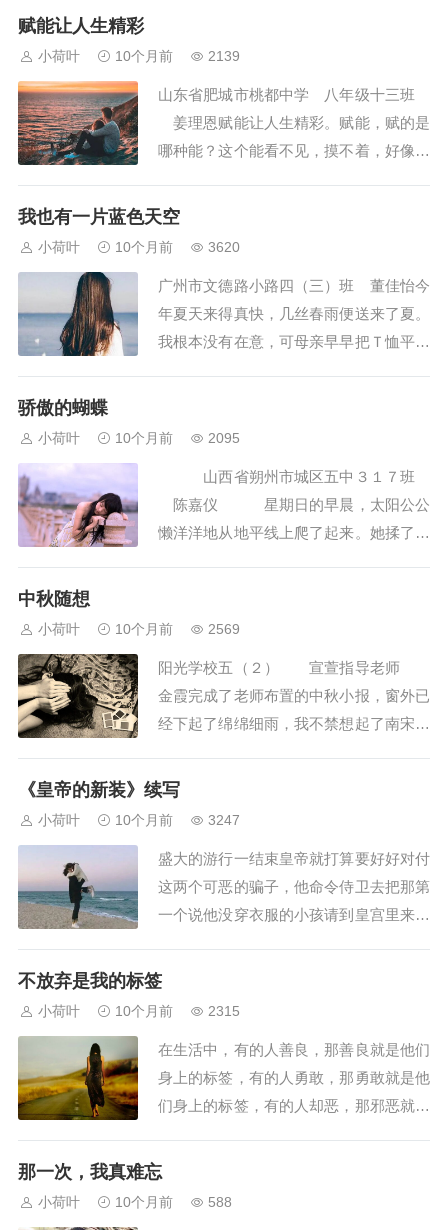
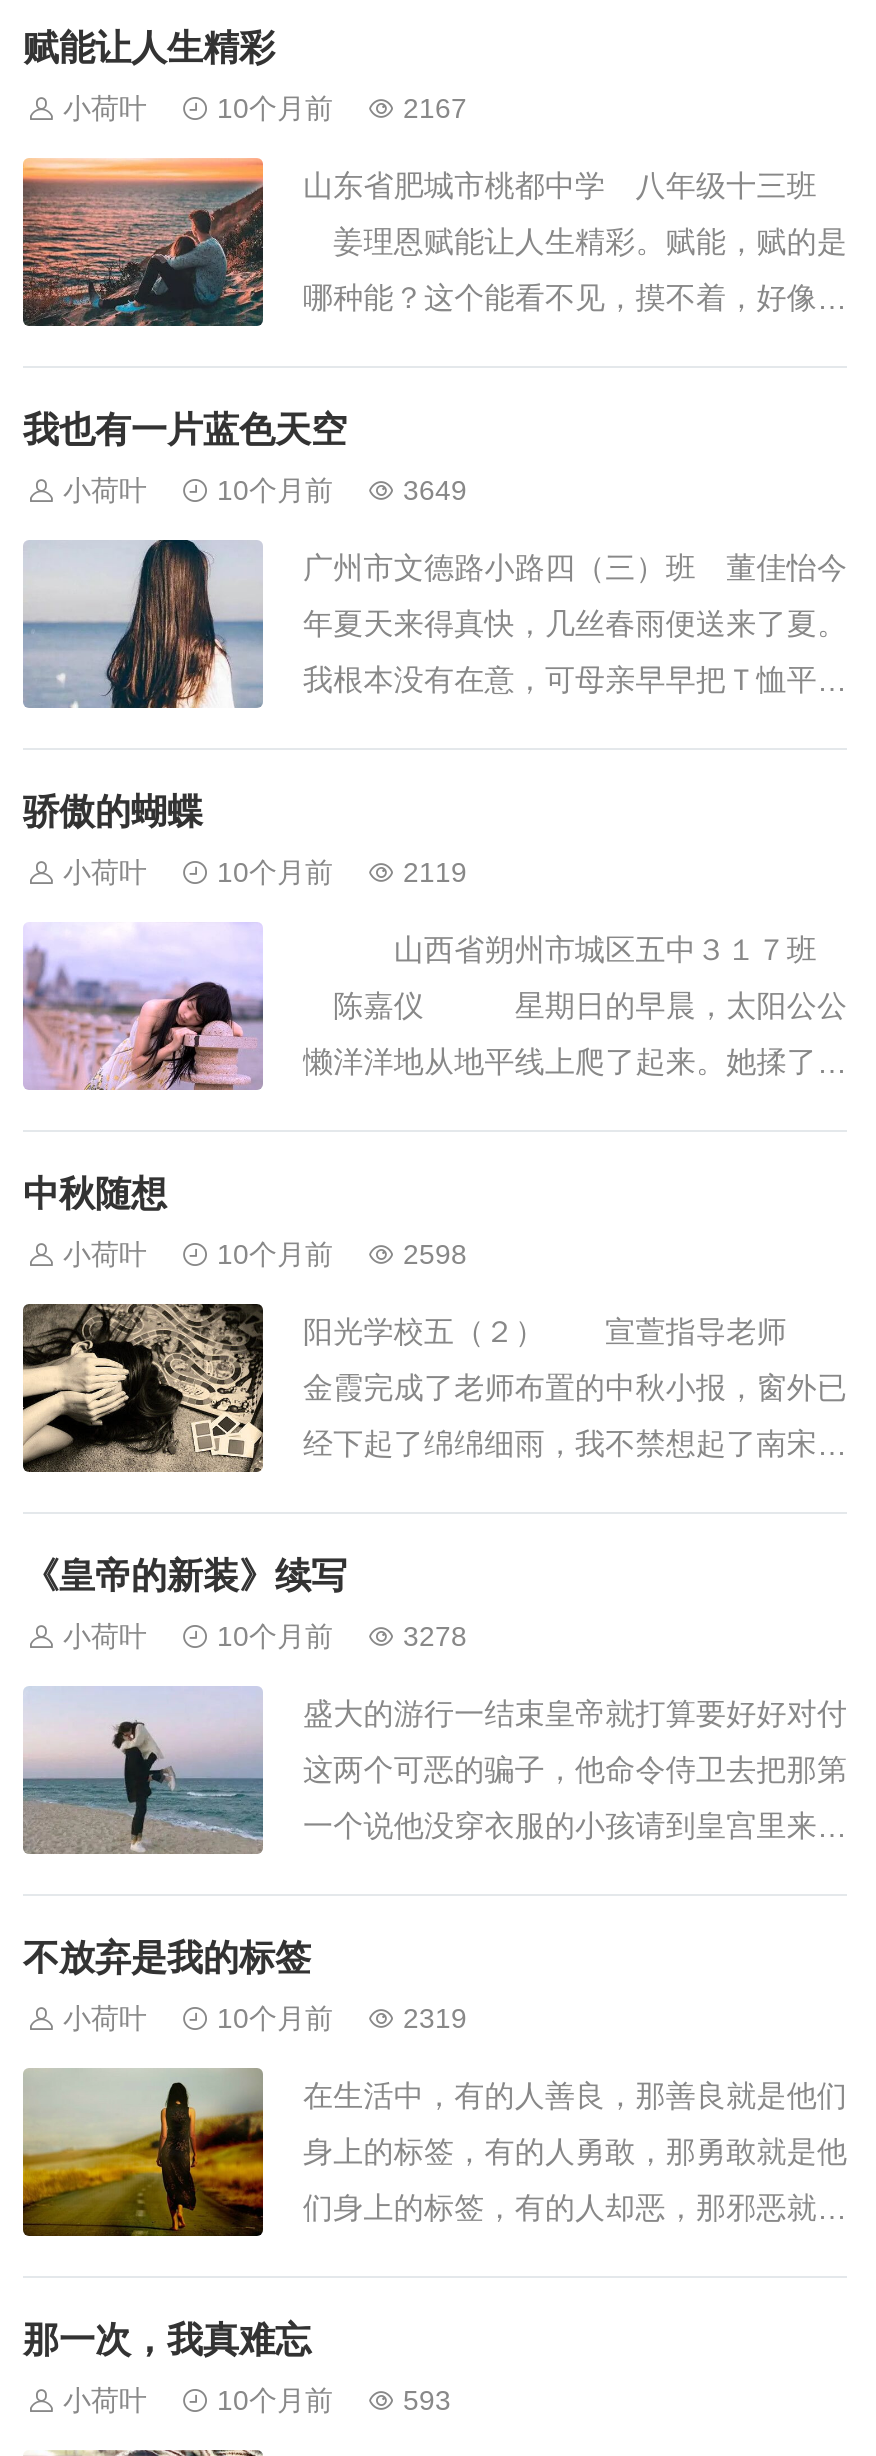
- 2139
+ 2167

- 3620
+ 3649

- 2095
+ 2119

- 2569
+ 2598

- 3247
+ 3278

- 2315
+ 2319

- 588
+ 593
